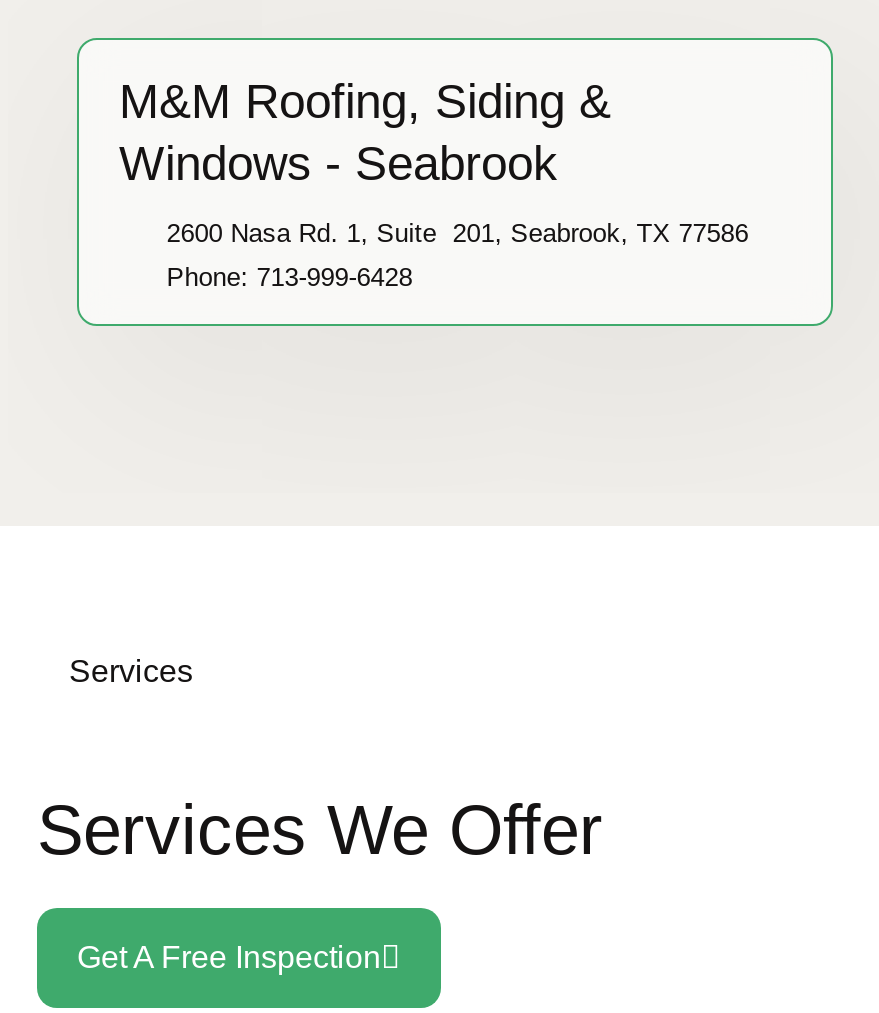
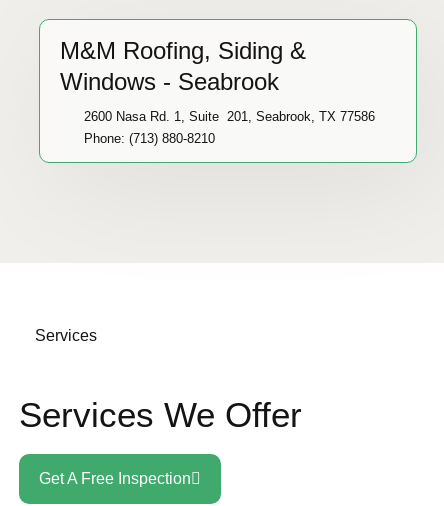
- Phone: 713-999-6428
+ Phone: (713) 880-8210
